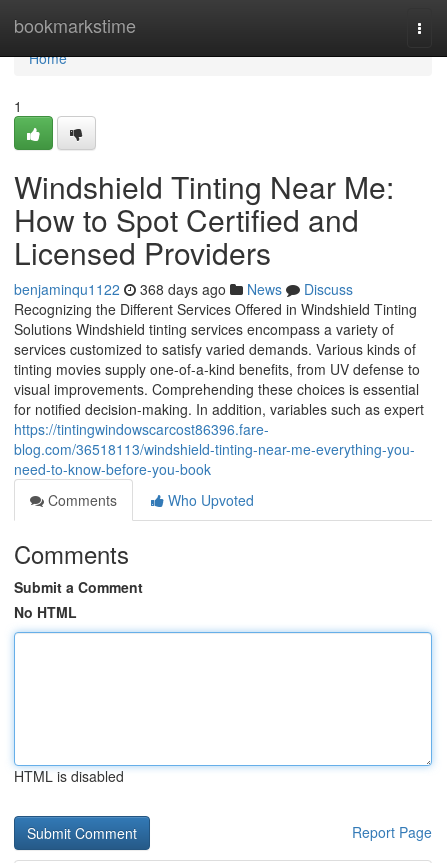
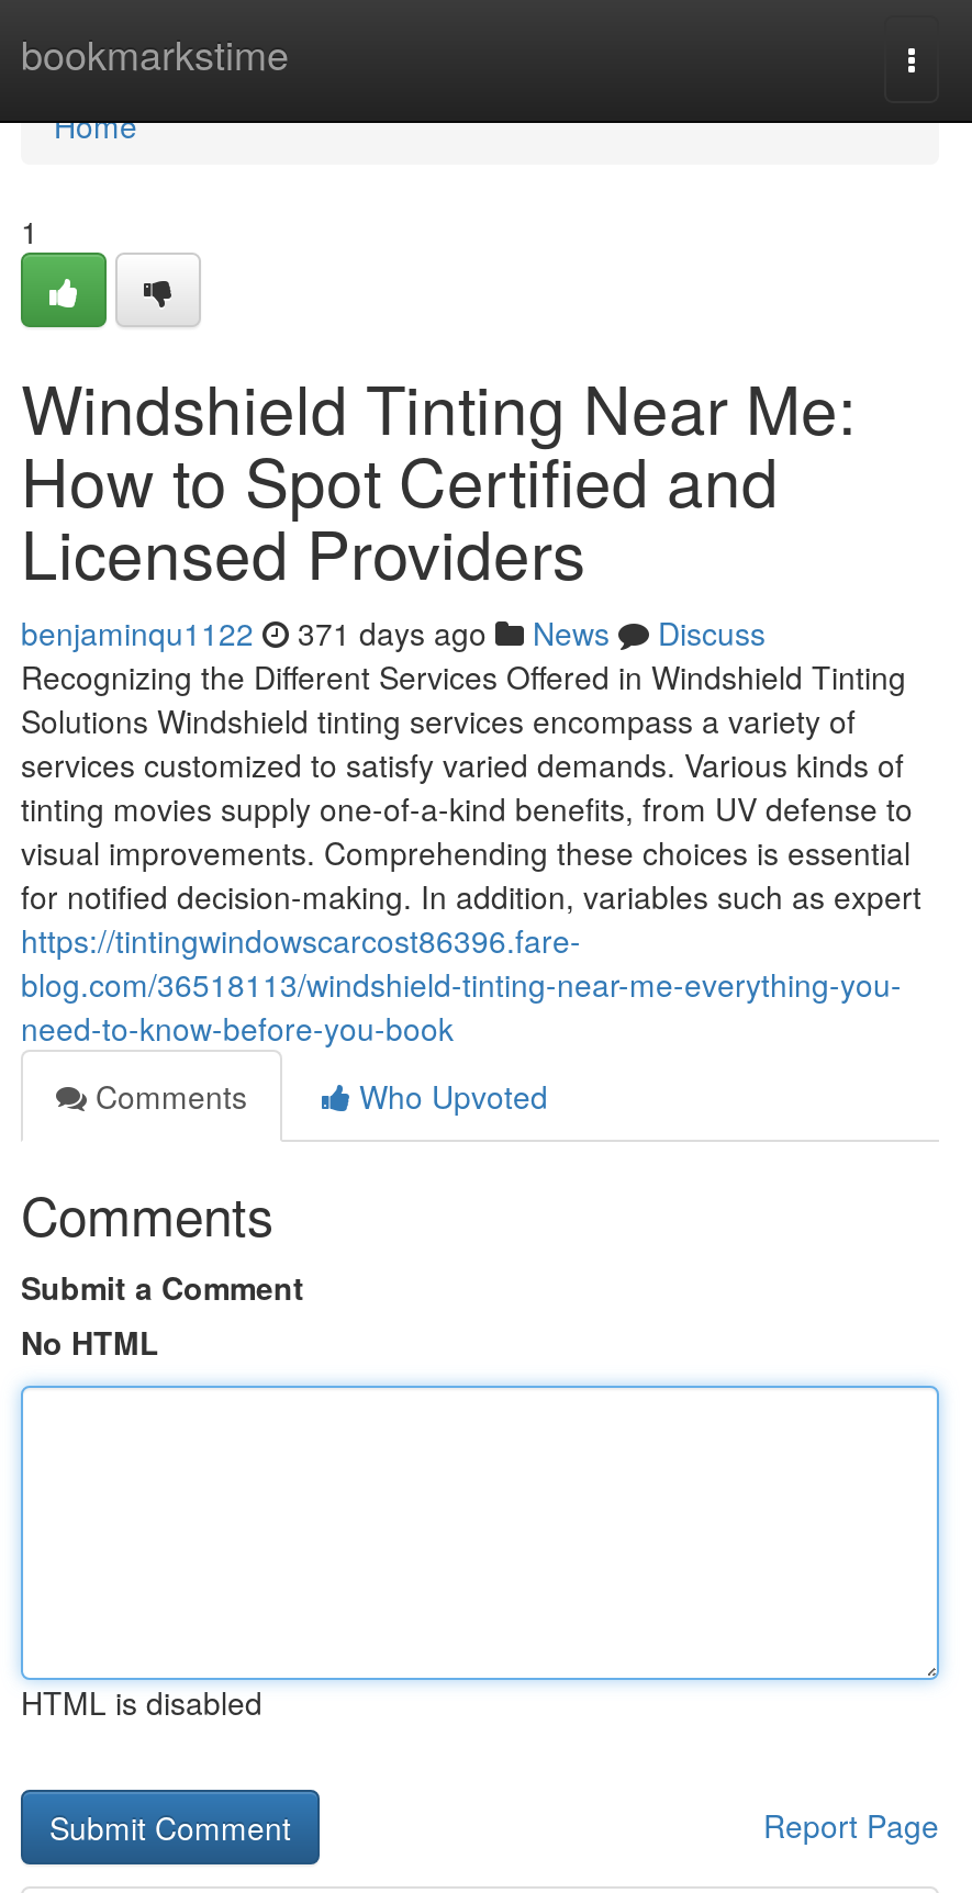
- benjaminqu1122 368 days ago News Discuss
+ benjaminqu1122 371 days ago News Discuss
